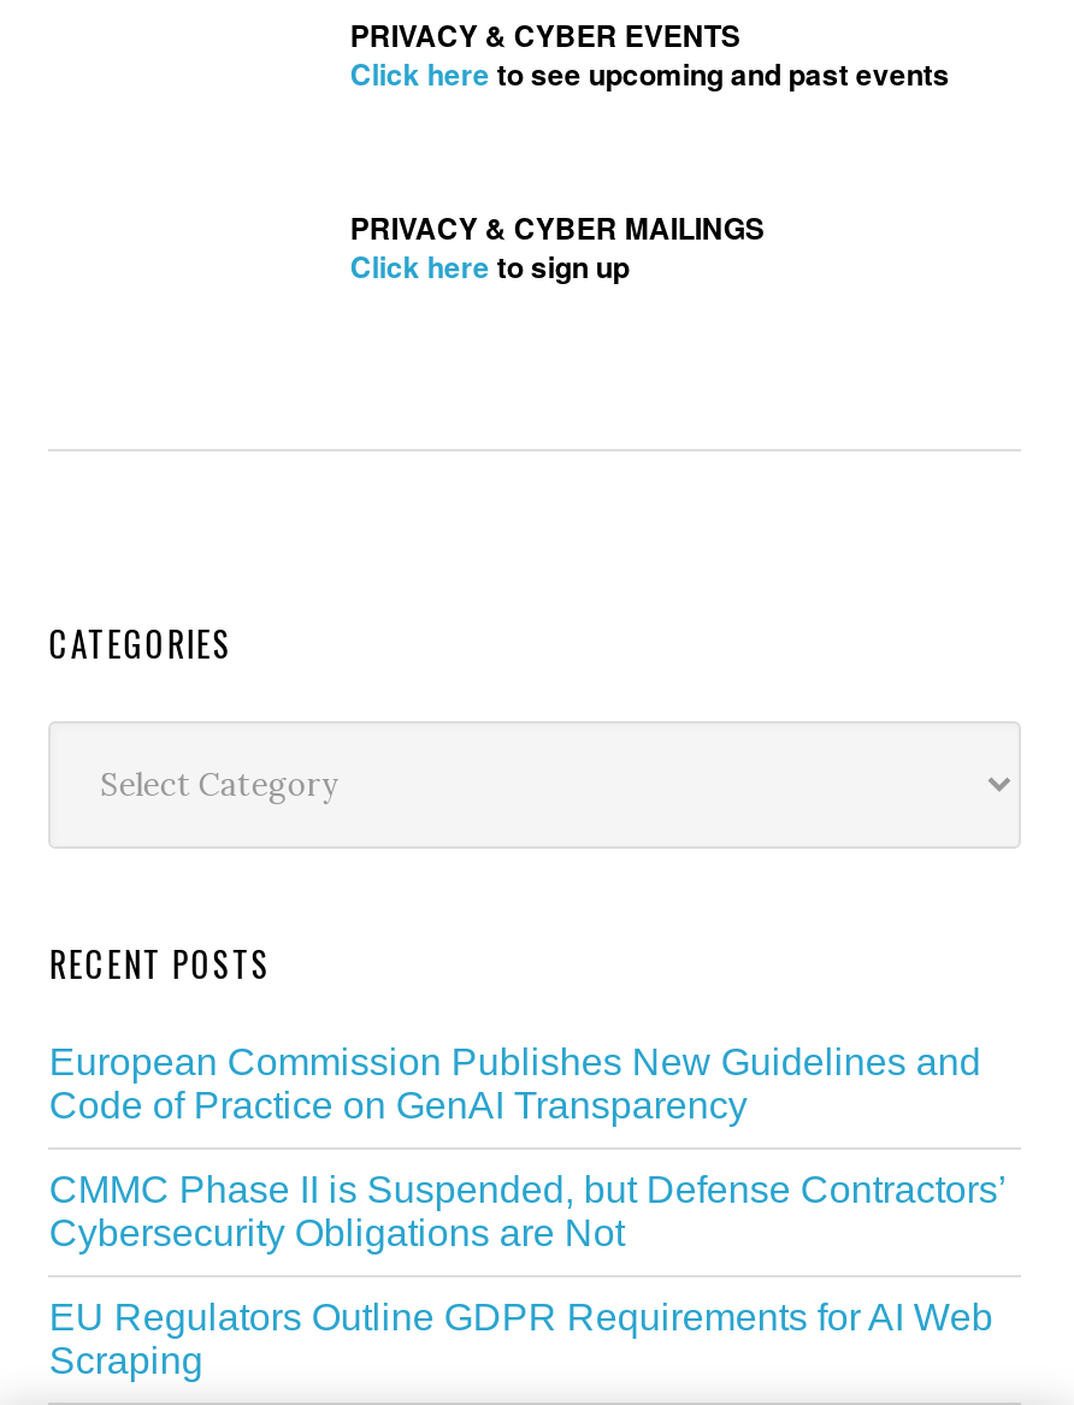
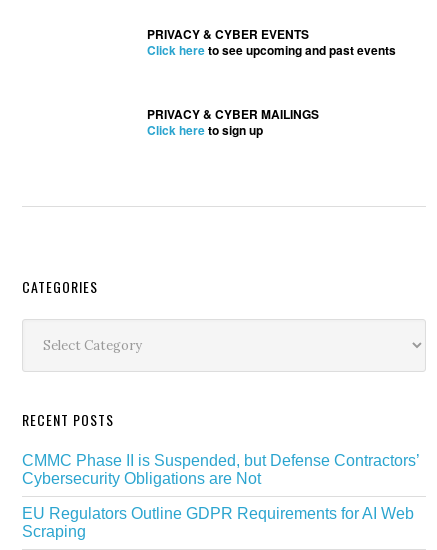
- European Commission Publishes New Guidelines and
- Code of Practice on GenAI Transparency
